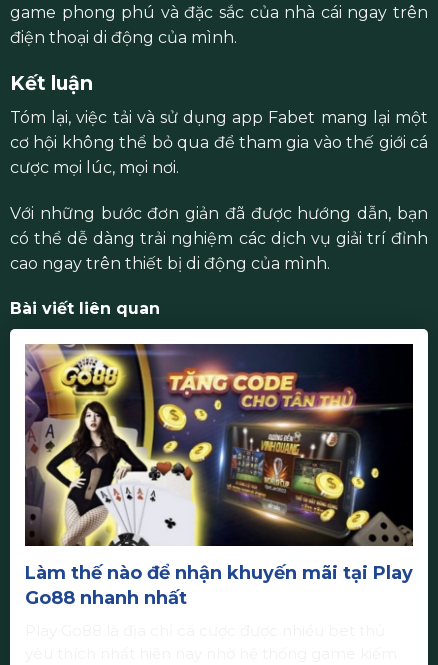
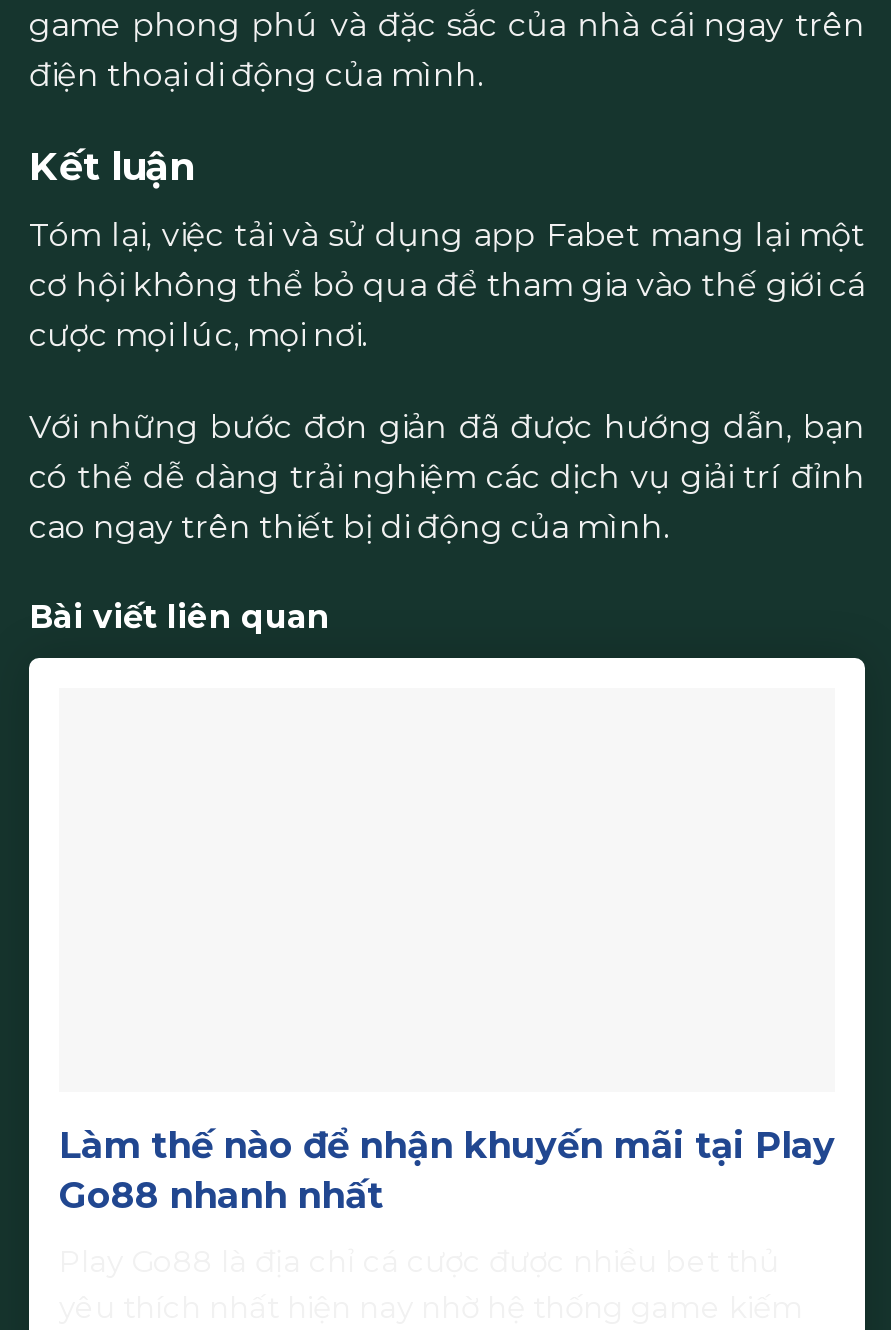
- [image]
